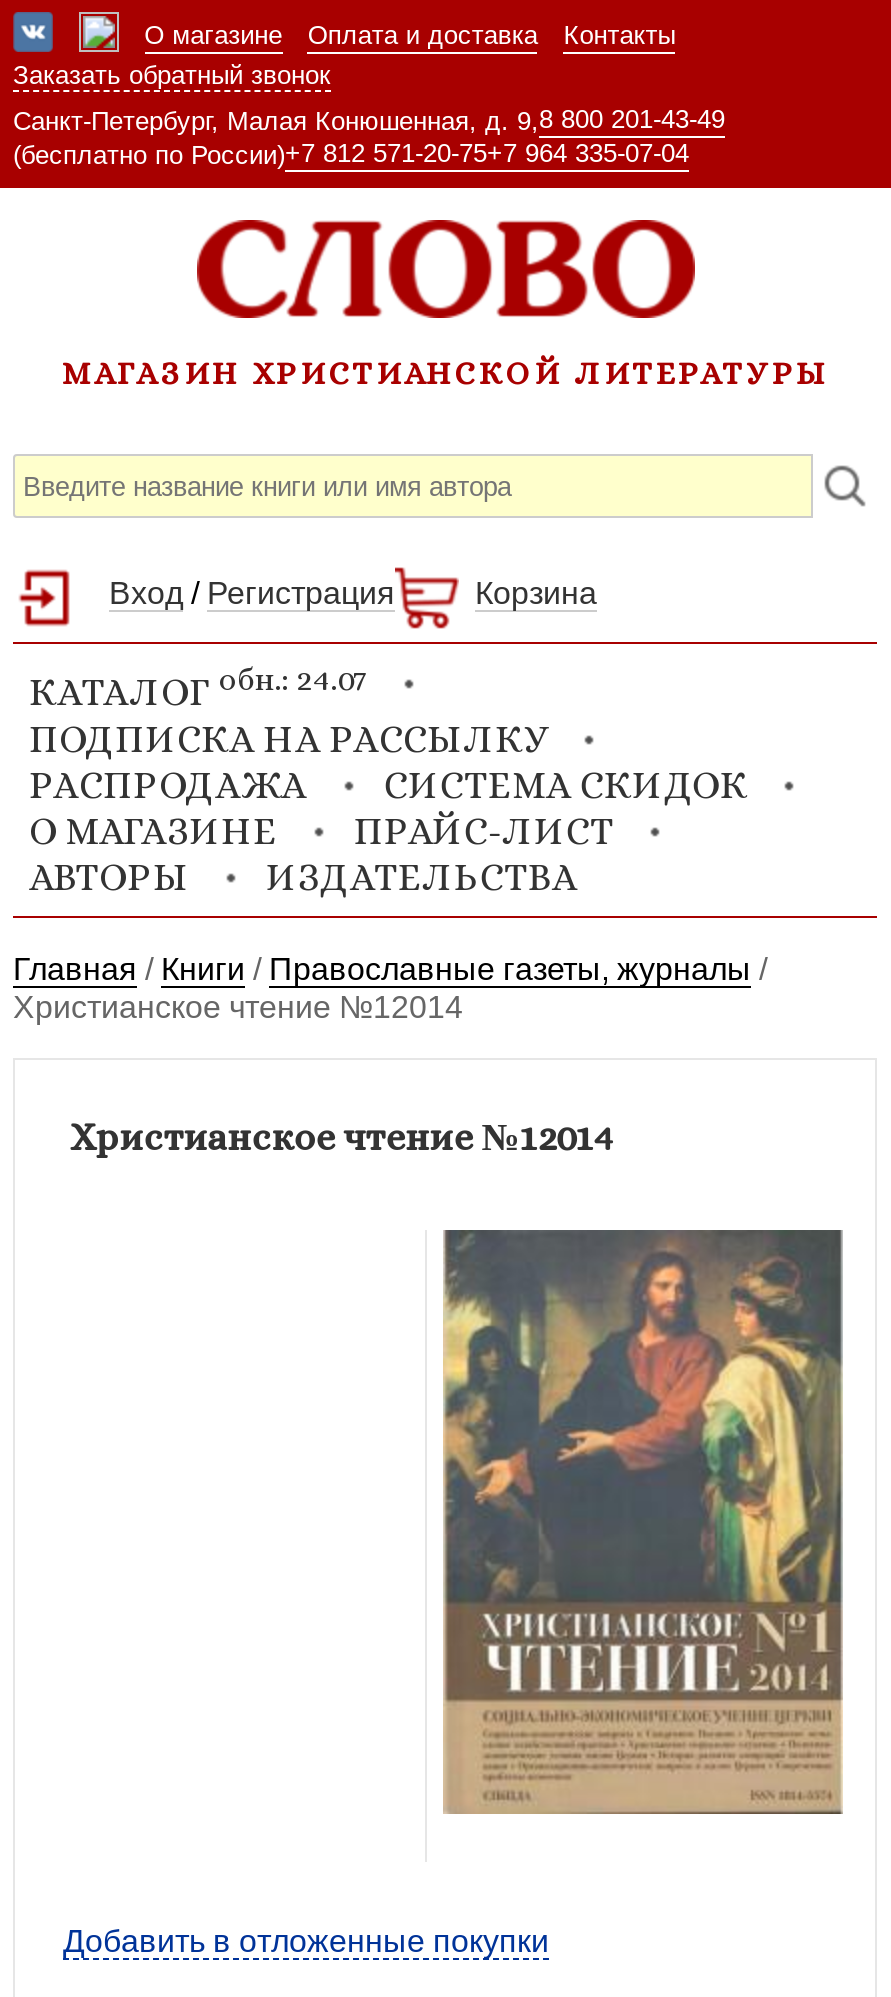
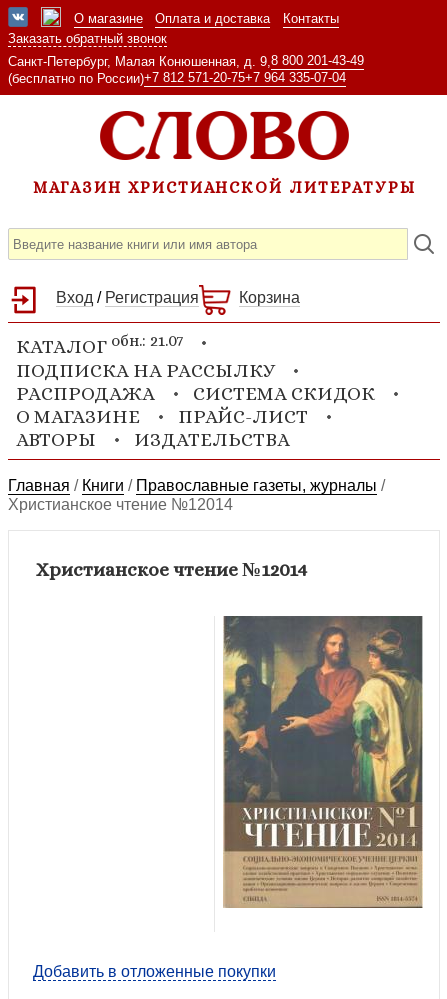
- КАТАЛОГ обн.: 24.07
+ КАТАЛОГ обн.: 21.07
